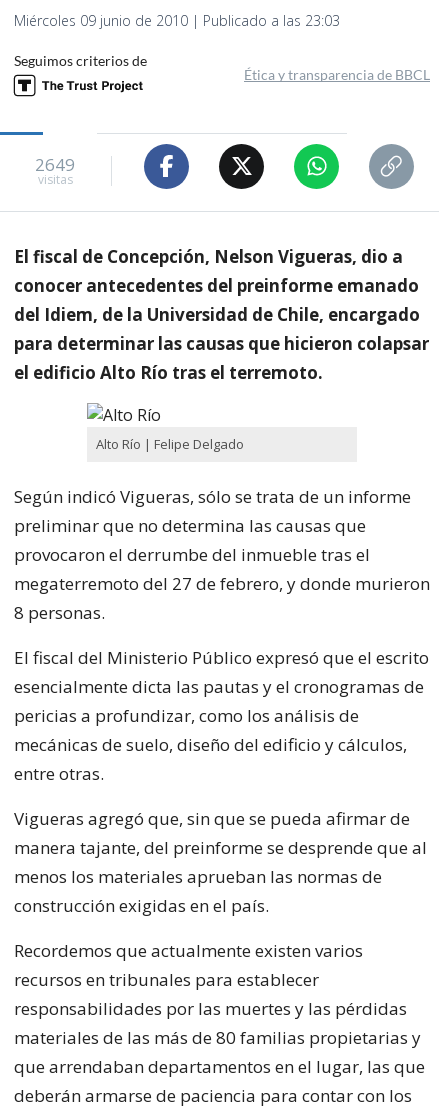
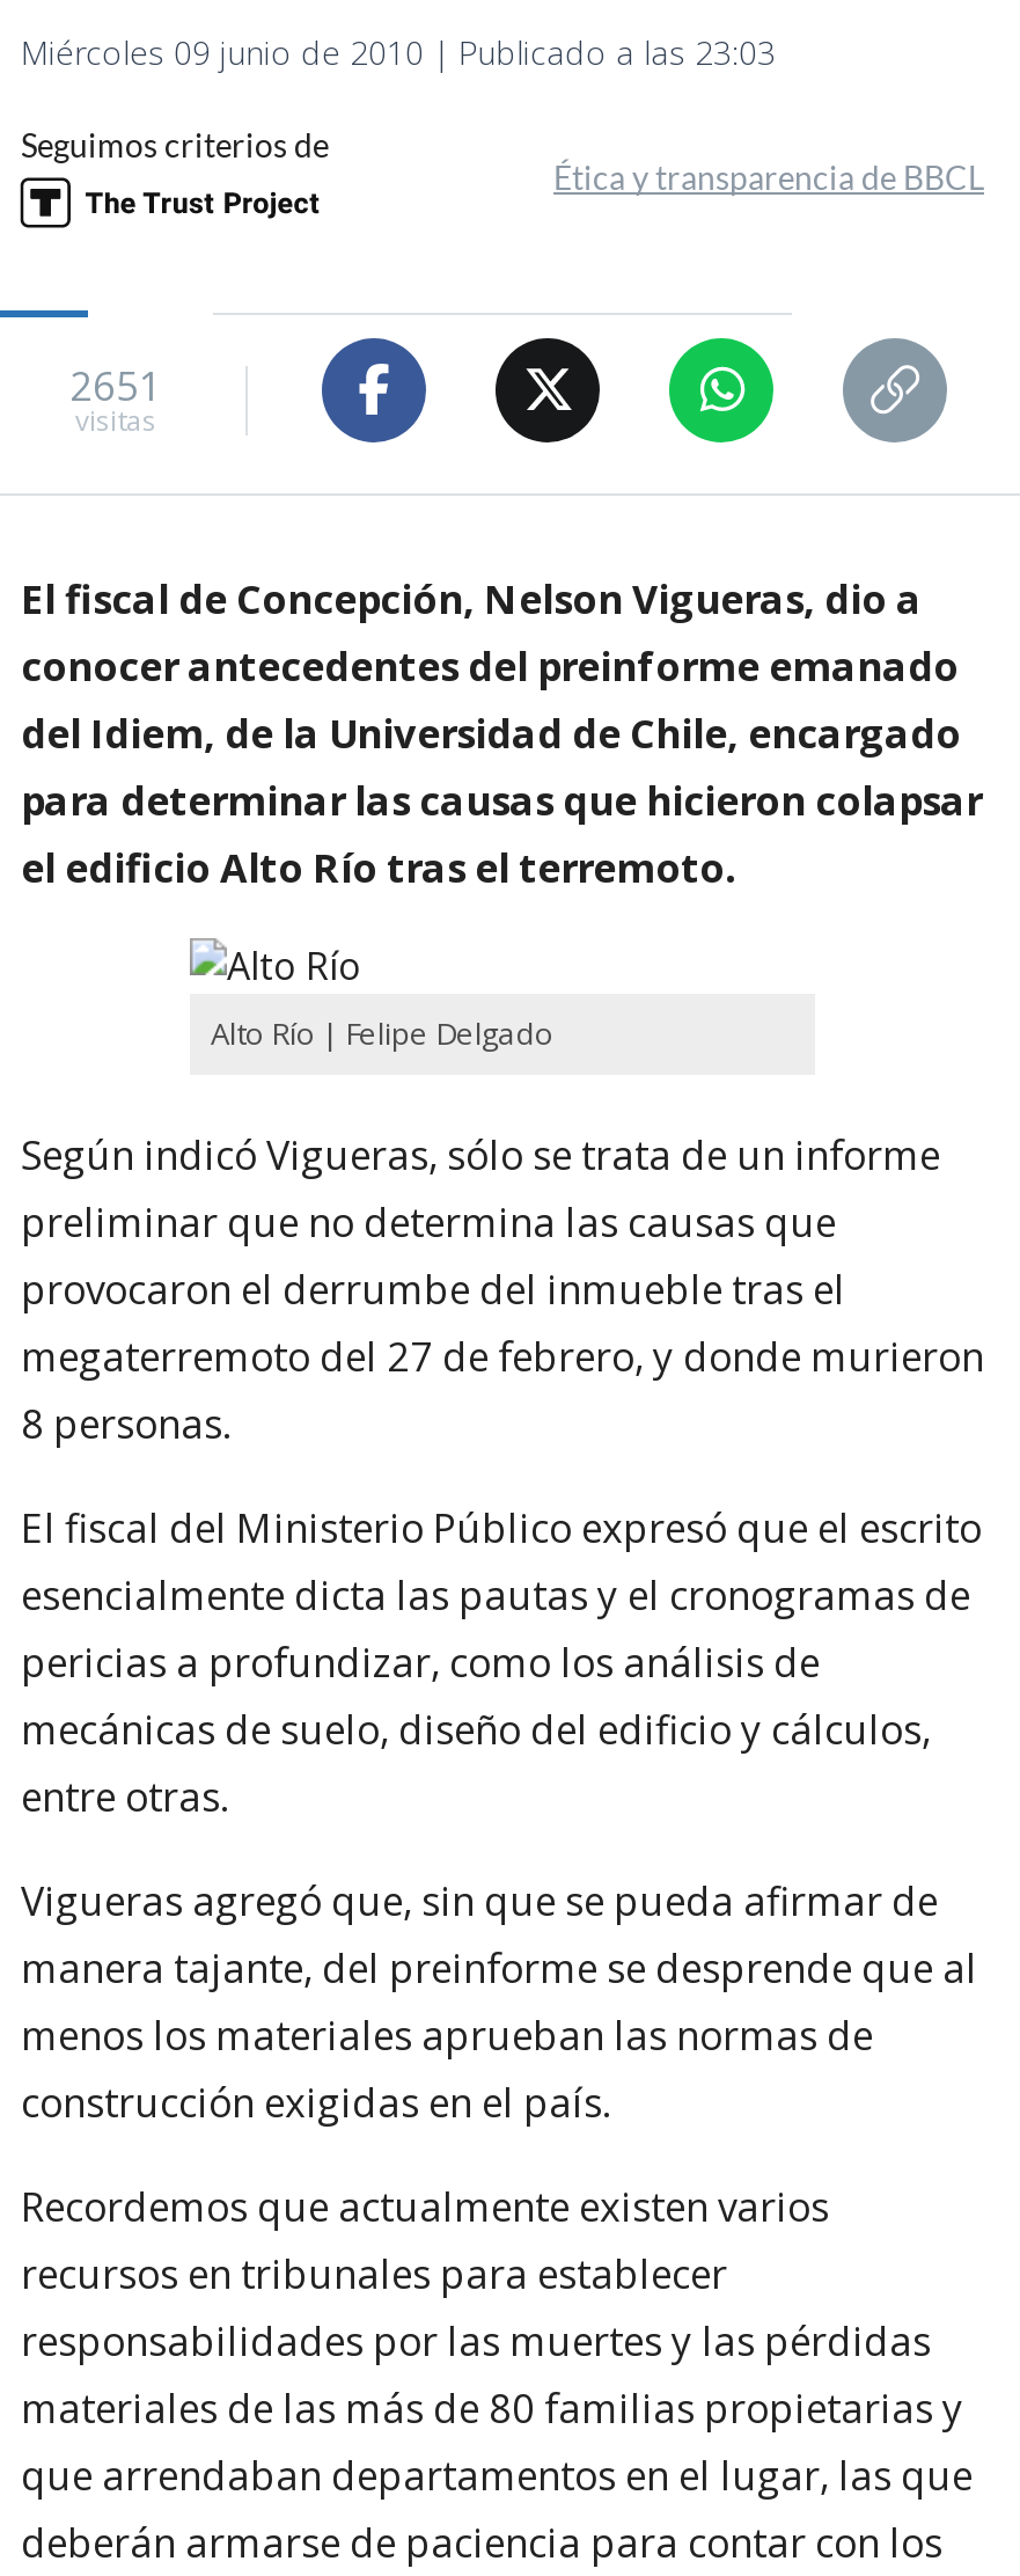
- 2649
+ 2651
